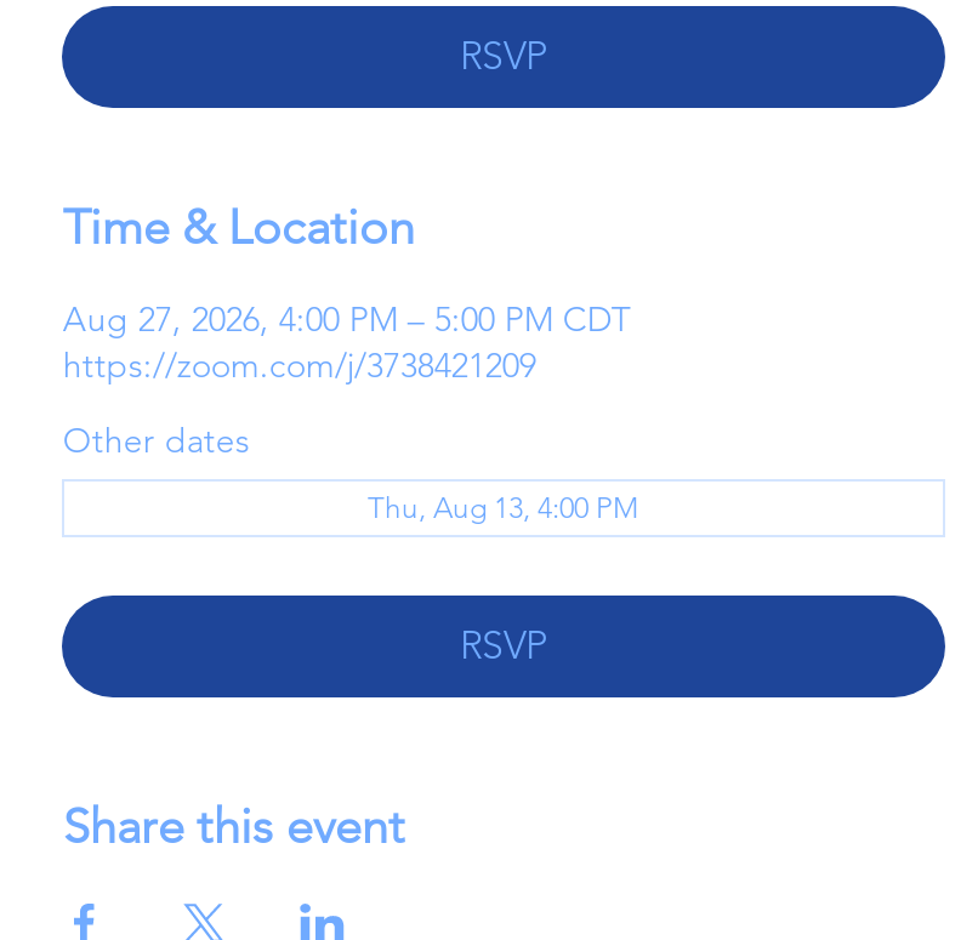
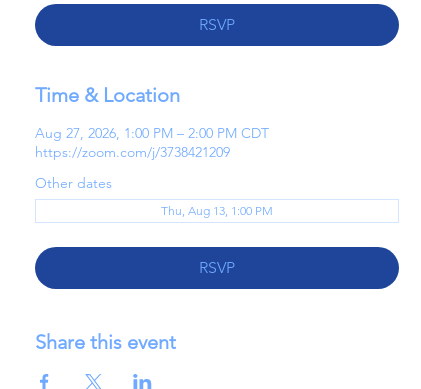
- Aug 27, 2026, 4:00 PM – 5:00 PM CDT
+ Aug 27, 2026, 1:00 PM – 2:00 PM CDT

- Thu, Aug 13, 4:00 PM
+ Thu, Aug 13, 1:00 PM
